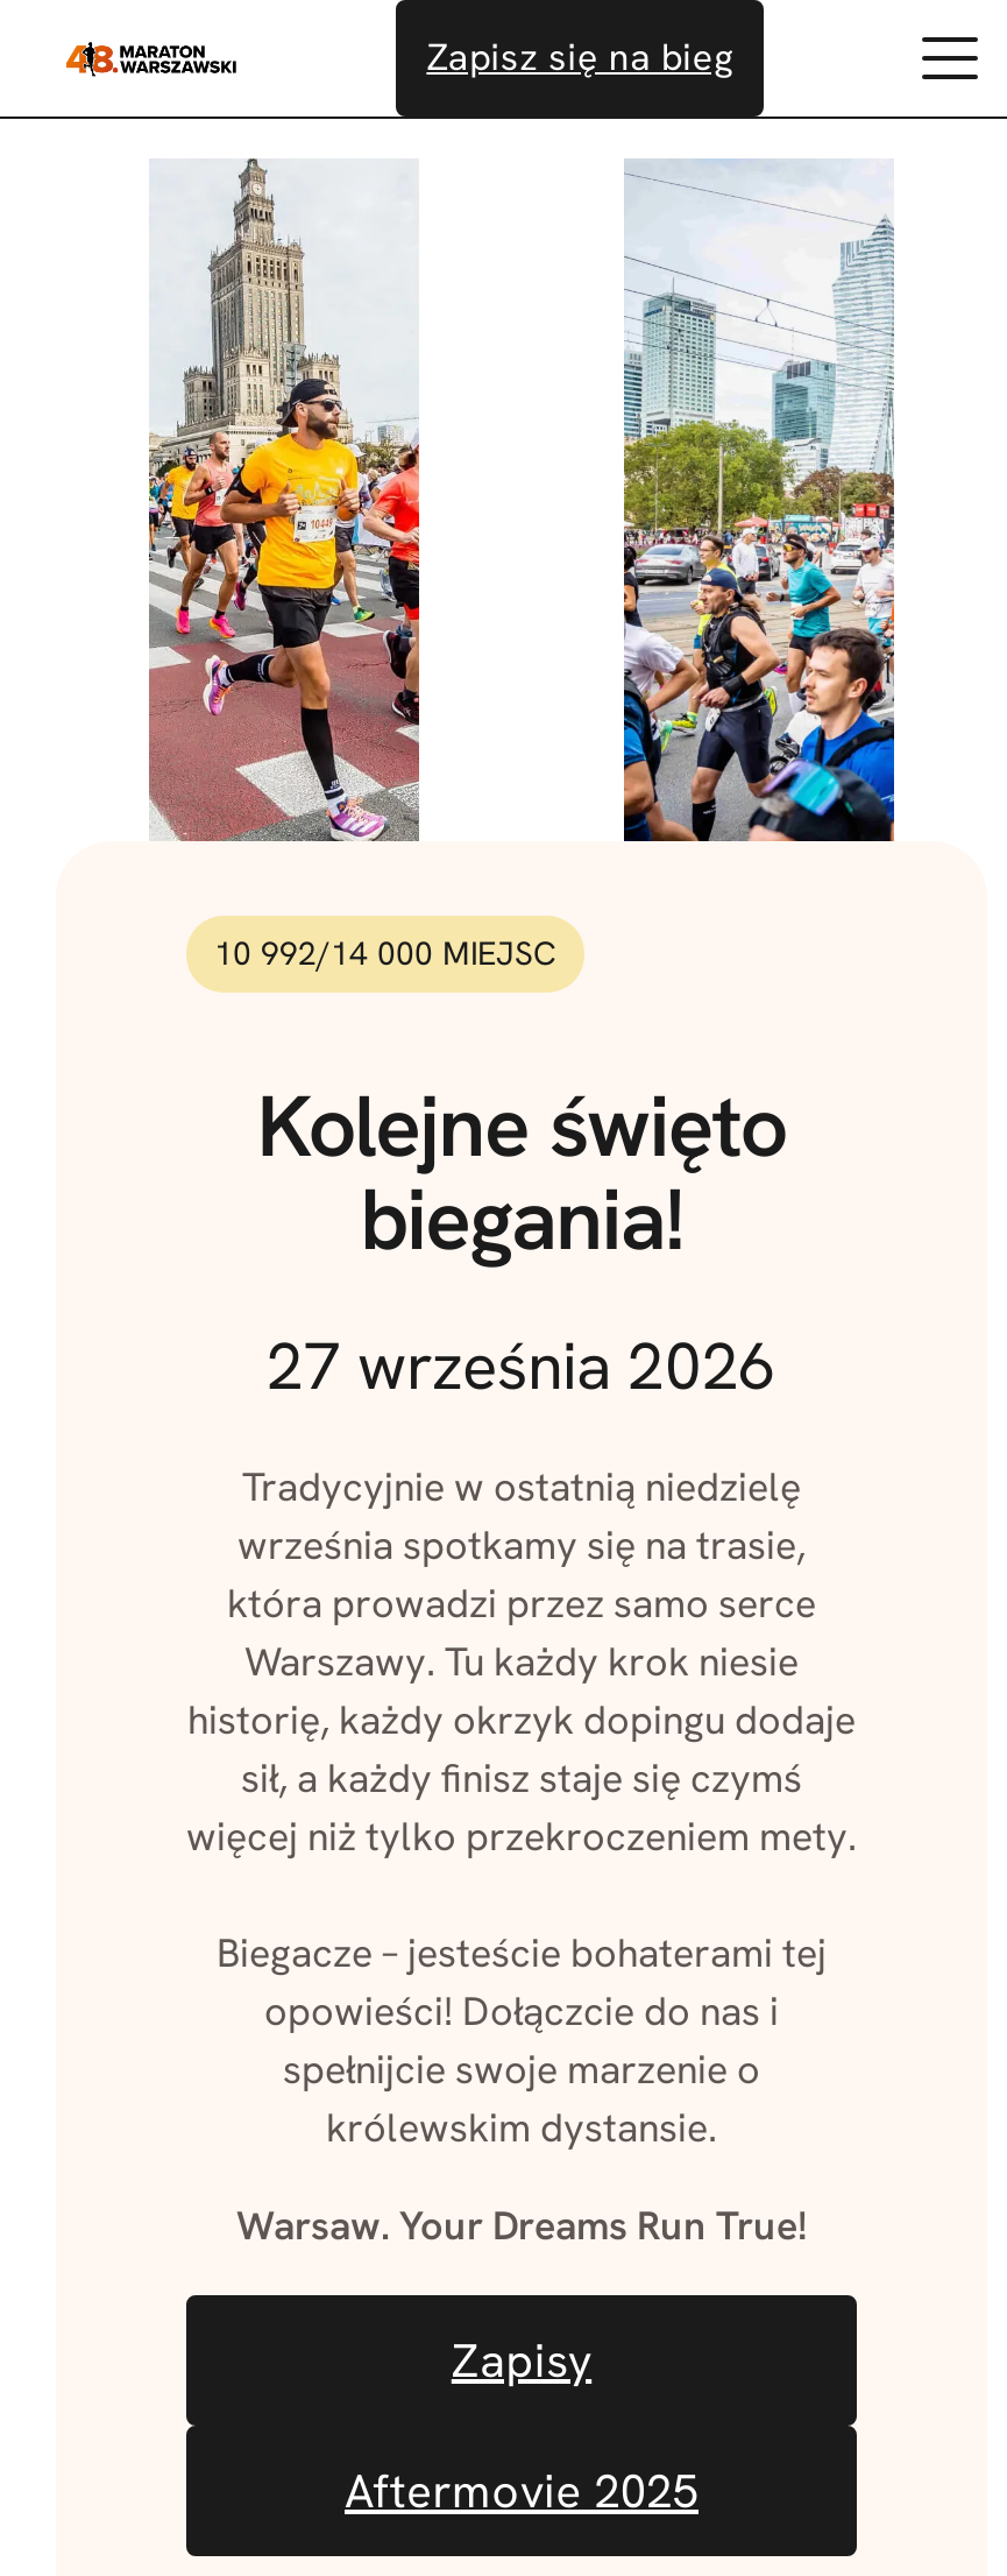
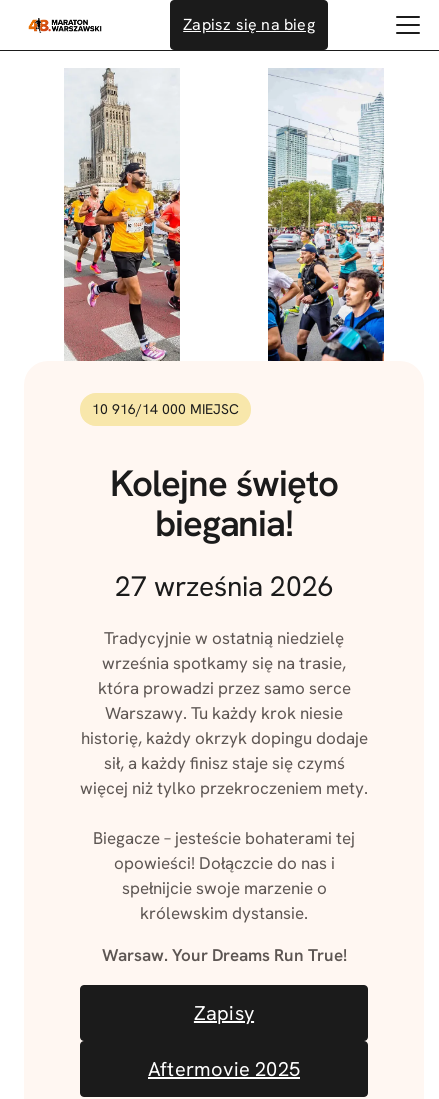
- 10 992/14 000 MIEJSC
+ 10 916/14 000 MIEJSC
